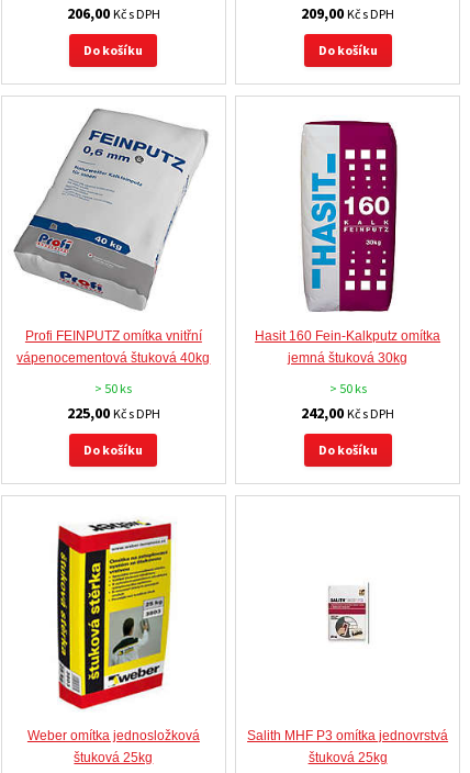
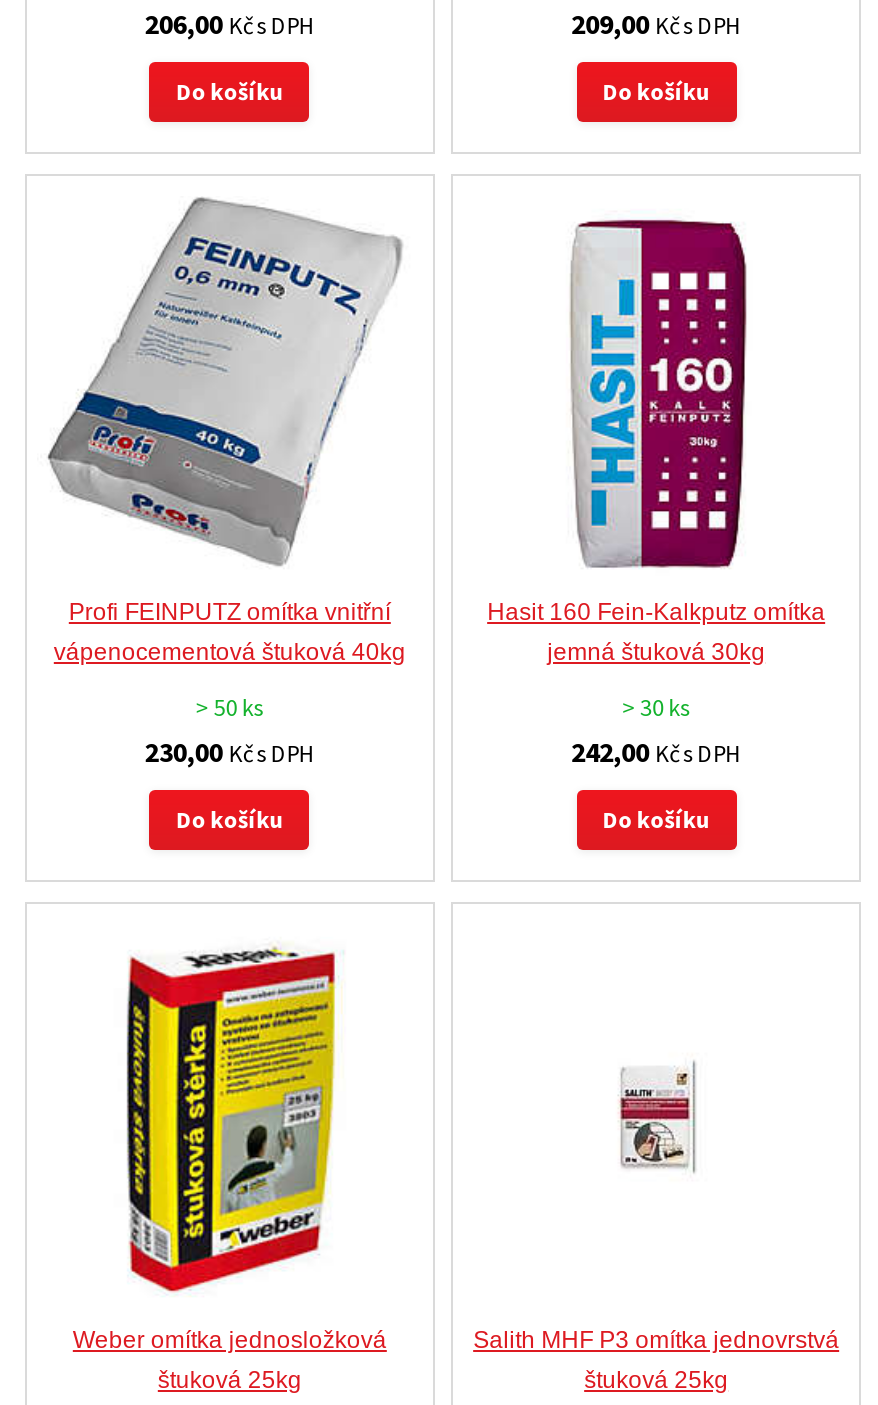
- > 50 ks
+ > 30 ks

- 225,00 Kč s DPH
+ 230,00 Kč s DPH
